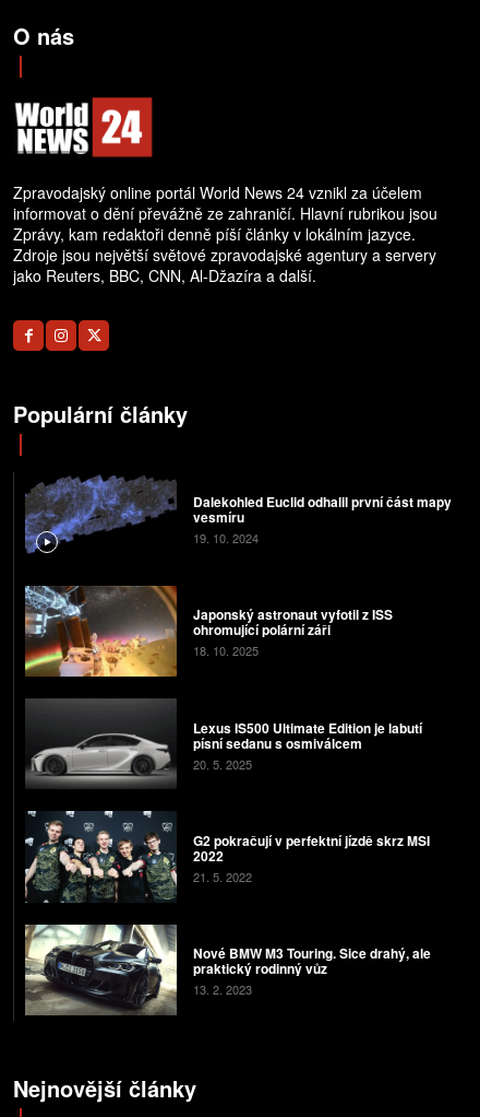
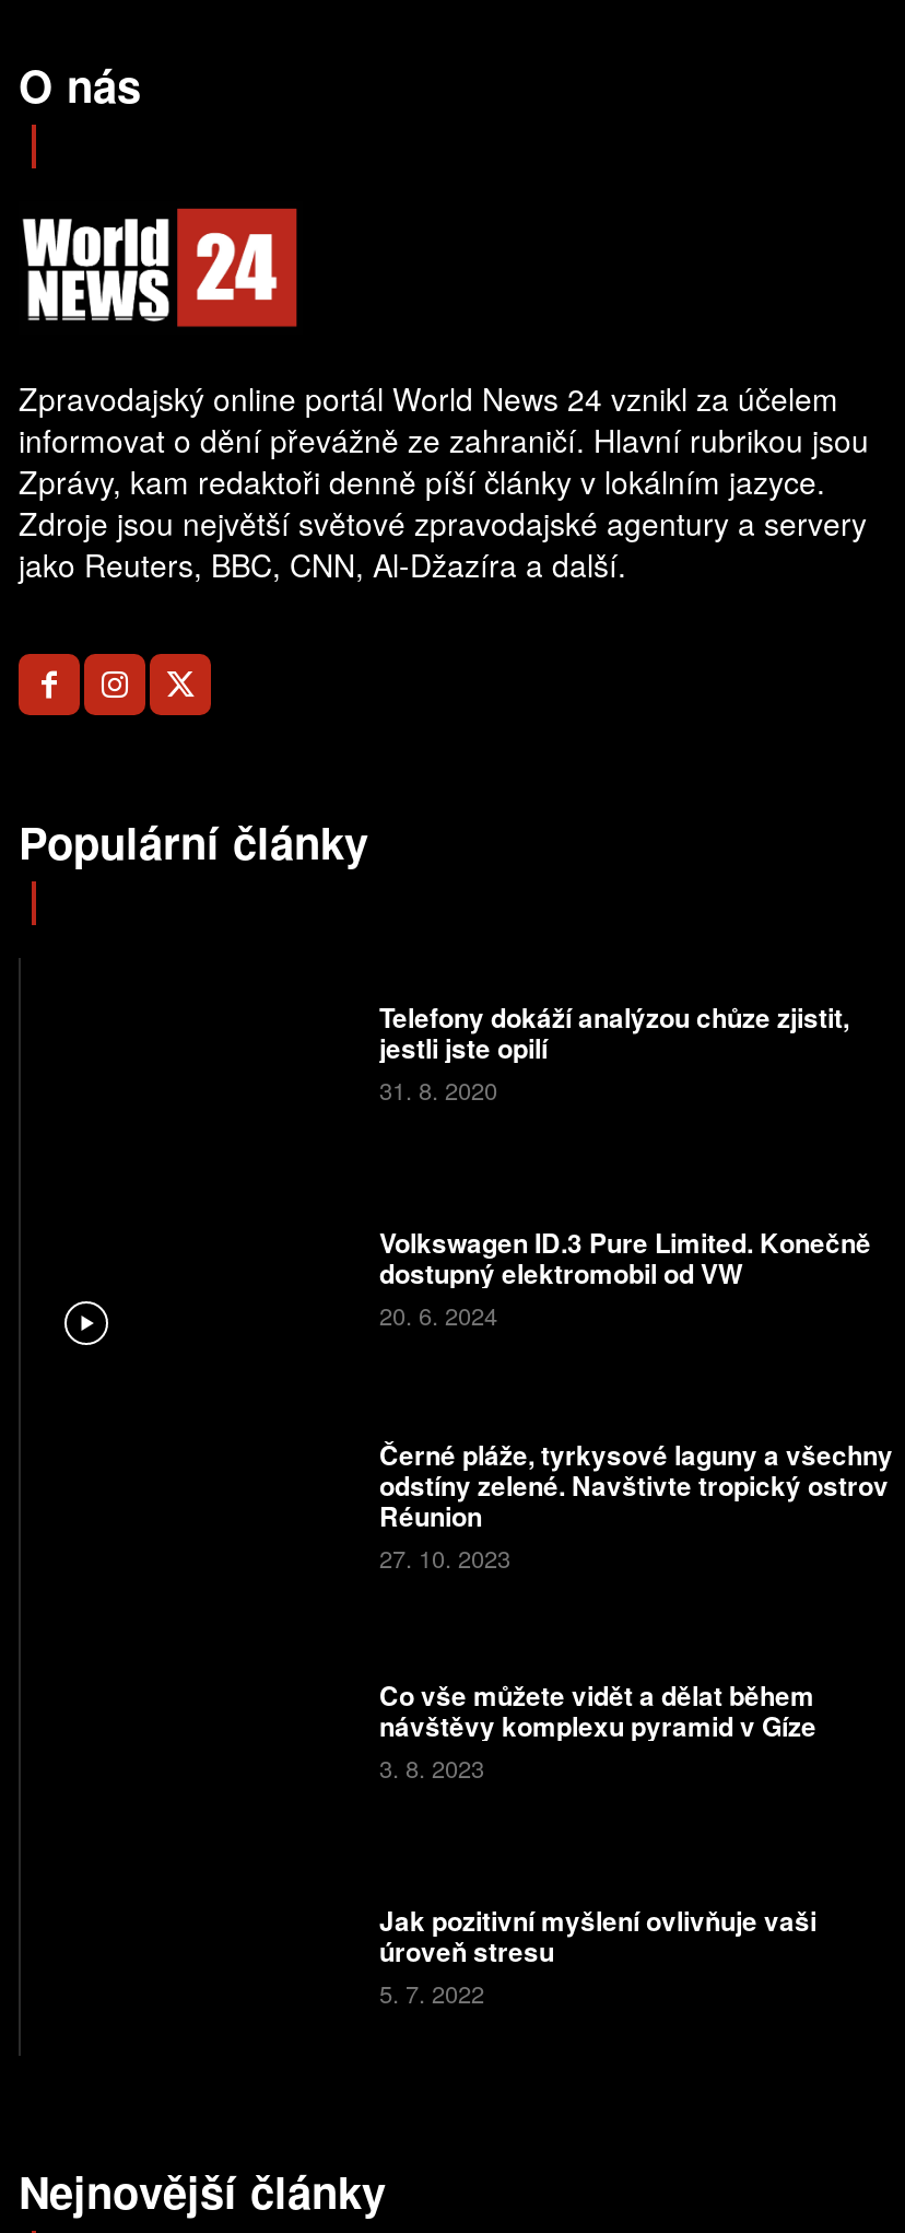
- [image]

- Dalekohled Euclid odhalil první část mapy
- vesmíru
- 19. 10. 2024
+ Telefony dokáží analýzou chůze zjistit,
+ jestli jste opilí
+ 31. 8. 2020

- [image]

- Japonský astronaut vyfotil z ISS
- ohromující polární záři
- 18. 10. 2025
+ Volkswagen ID.3 Pure Limited. Konečně
+ dostupný elektromobil od VW
+ 20. 6. 2024

- [image]

- Lexus IS500 Ultimate Edition je labutí
- písní sedanu s osmiválcem
- 20. 5. 2025
+ Černé pláže, tyrkysové laguny a všechny
+ odstíny zelené. Navštivte tropický ostrov
+ Réunion
+ 27. 10. 2023

- [image]

- G2 pokračují v perfektní jízdě skrz MSI
- 2022
- 21. 5. 2022
+ Co vše můžete vidět a dělat během
+ návštěvy komplexu pyramid v Gíze
+ 3. 8. 2023

- [image]

- Nové BMW M3 Touring. Sice drahý, ale
- praktický rodinný vůz
- 13. 2. 2023
+ Jak pozitivní myšlení ovlivňuje vaši
+ úroveň stresu
+ 5. 7. 2022
